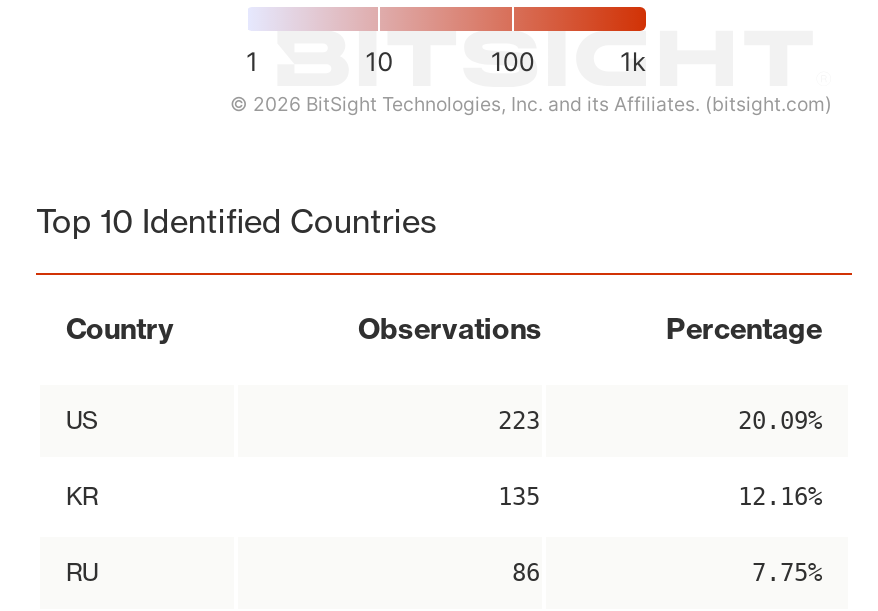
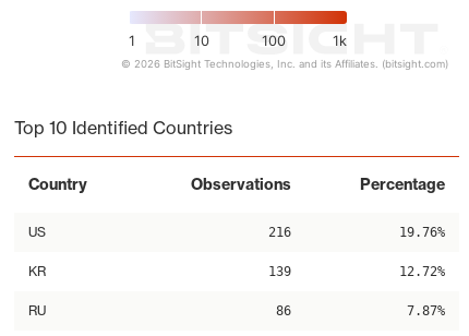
- 223
+ 216

- 20.09%
+ 19.76%

- 135
+ 139

- 12.16%
+ 12.72%

- 7.75%
+ 7.87%
